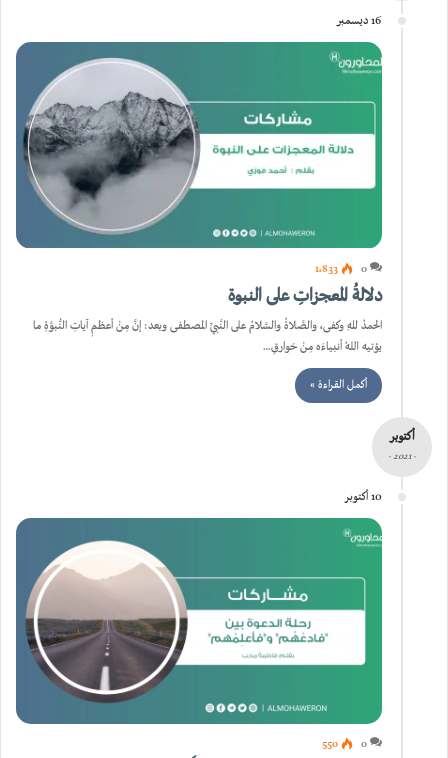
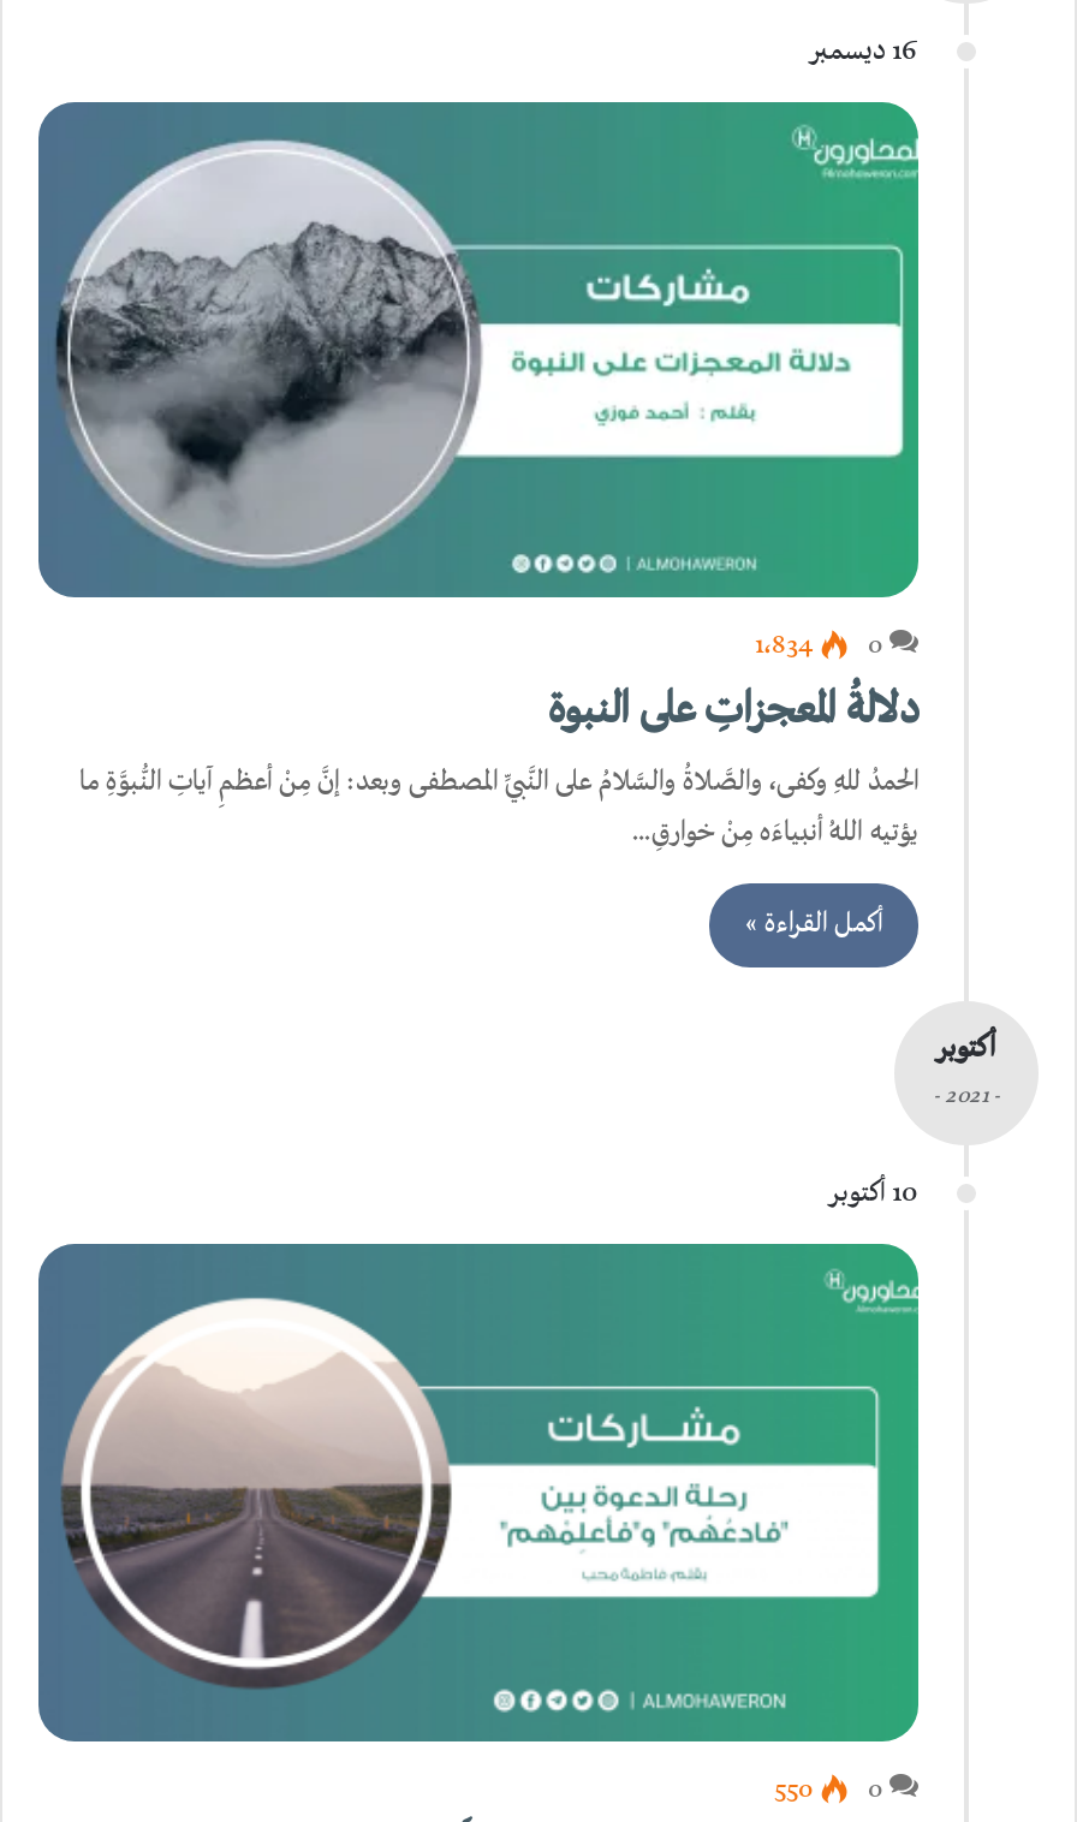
- 1٬833
+ 1٬834
